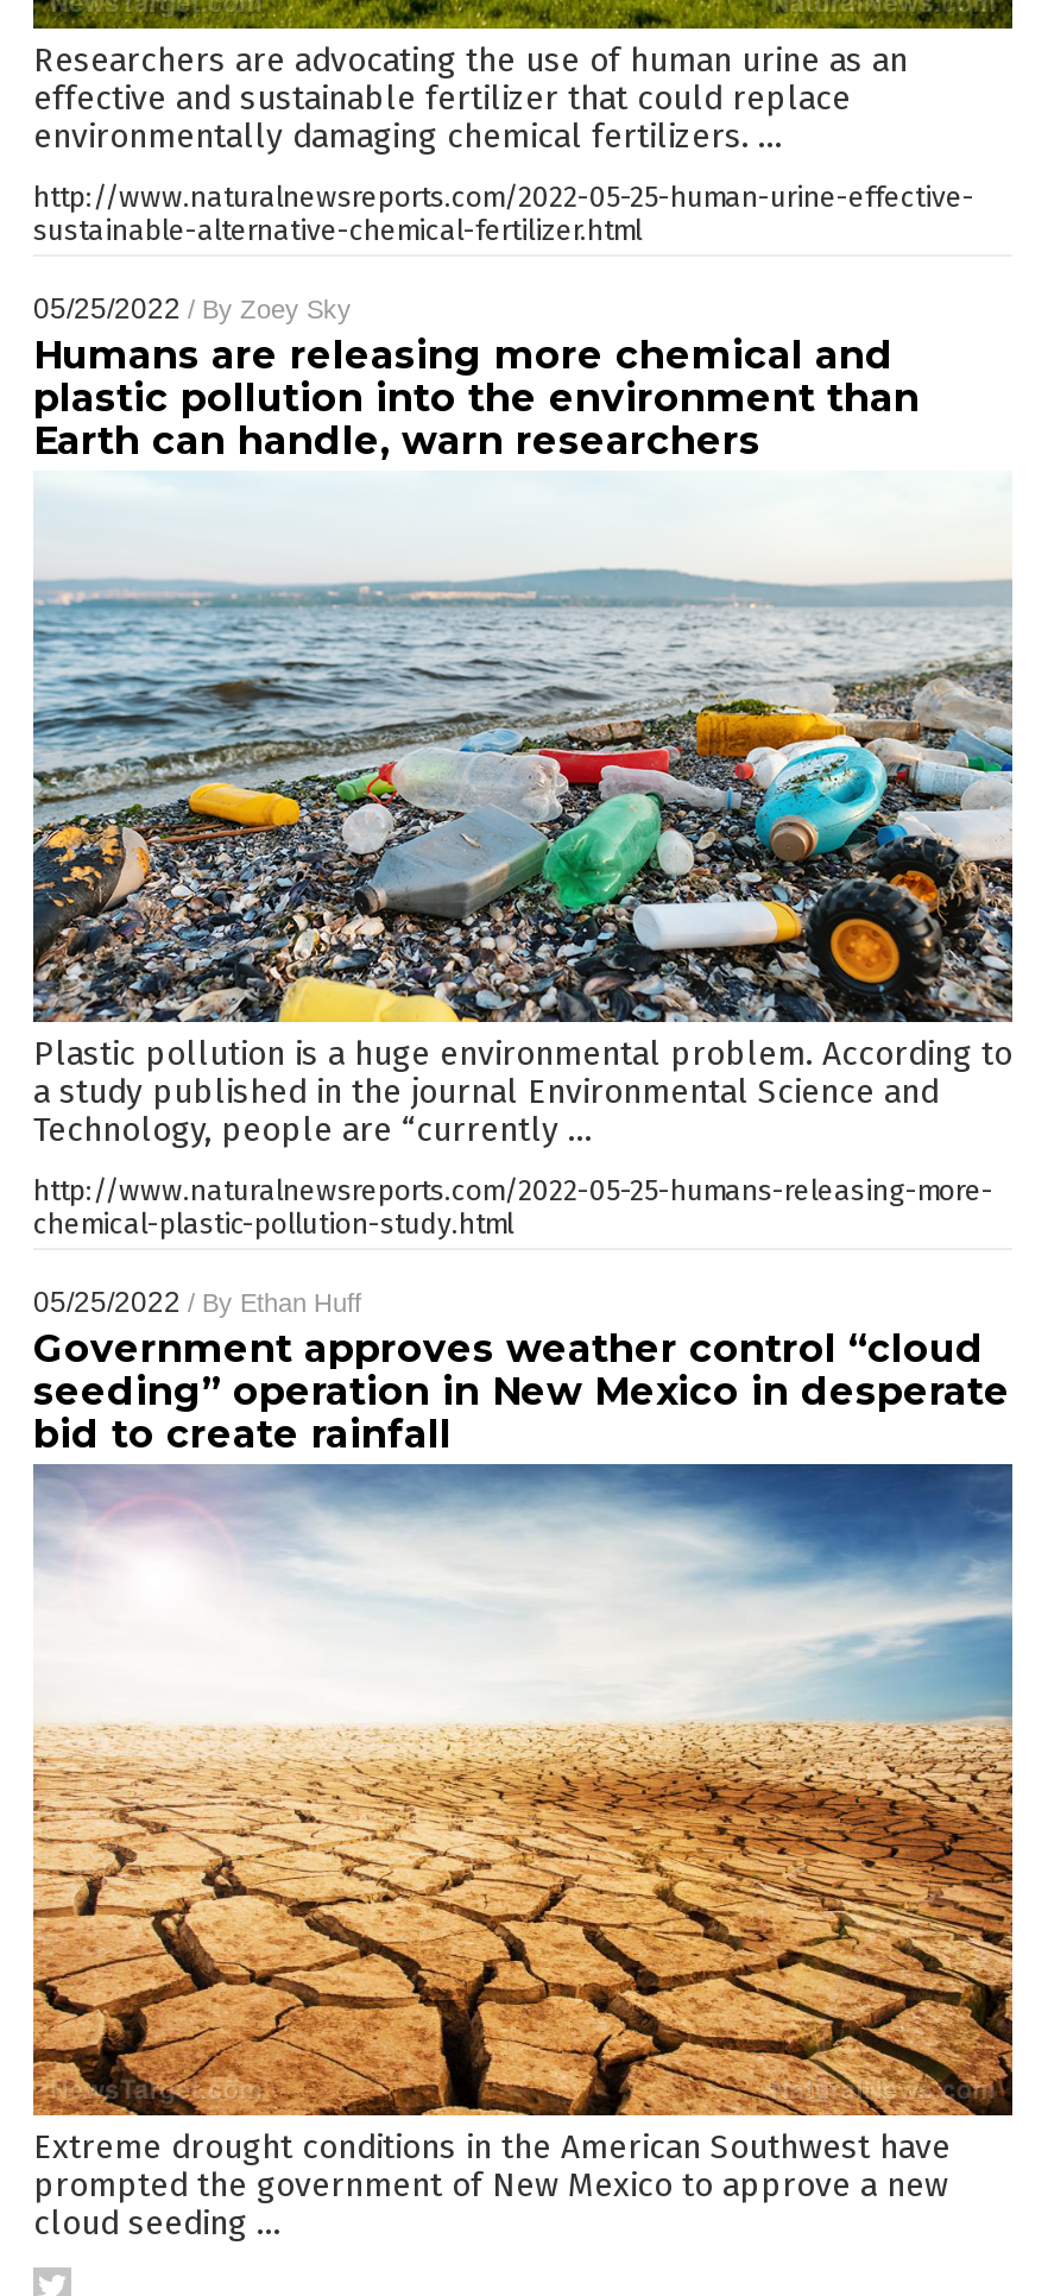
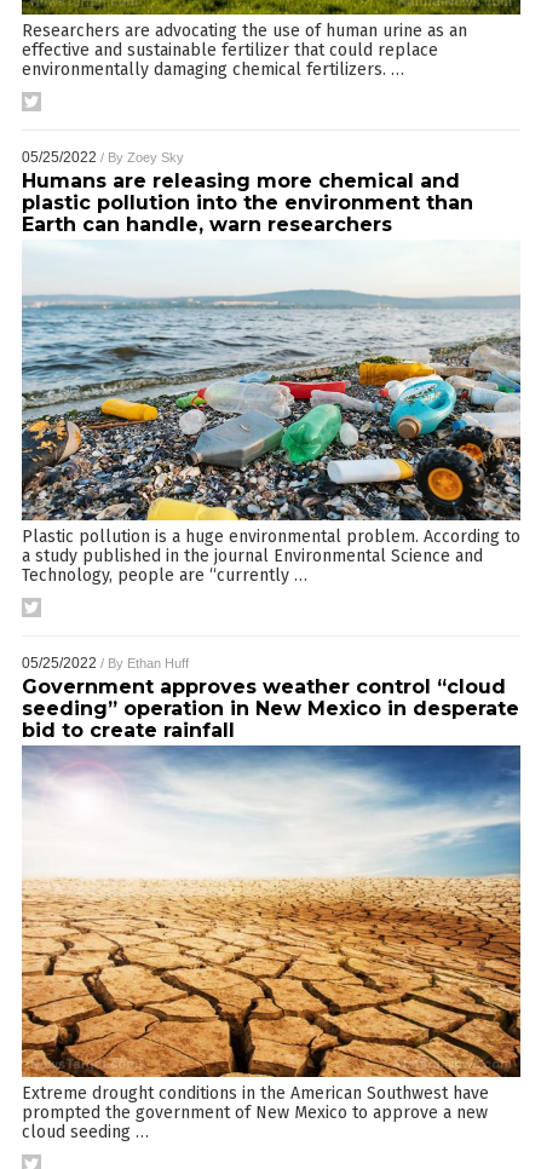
- http://www.naturalnewsreports.com/2022-05-25-human-urine-effective-
- sustainable-alternative-chemical-fertilizer.html

- http://www.naturalnewsreports.com/2022-05-25-humans-releasing-more-
- chemical-plastic-pollution-study.html
